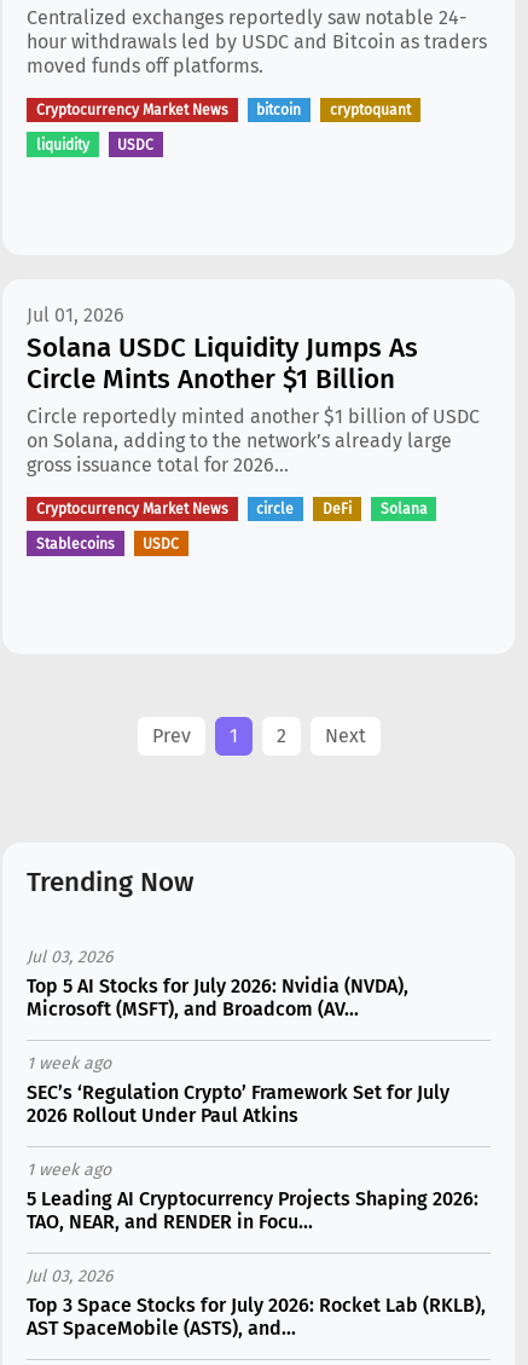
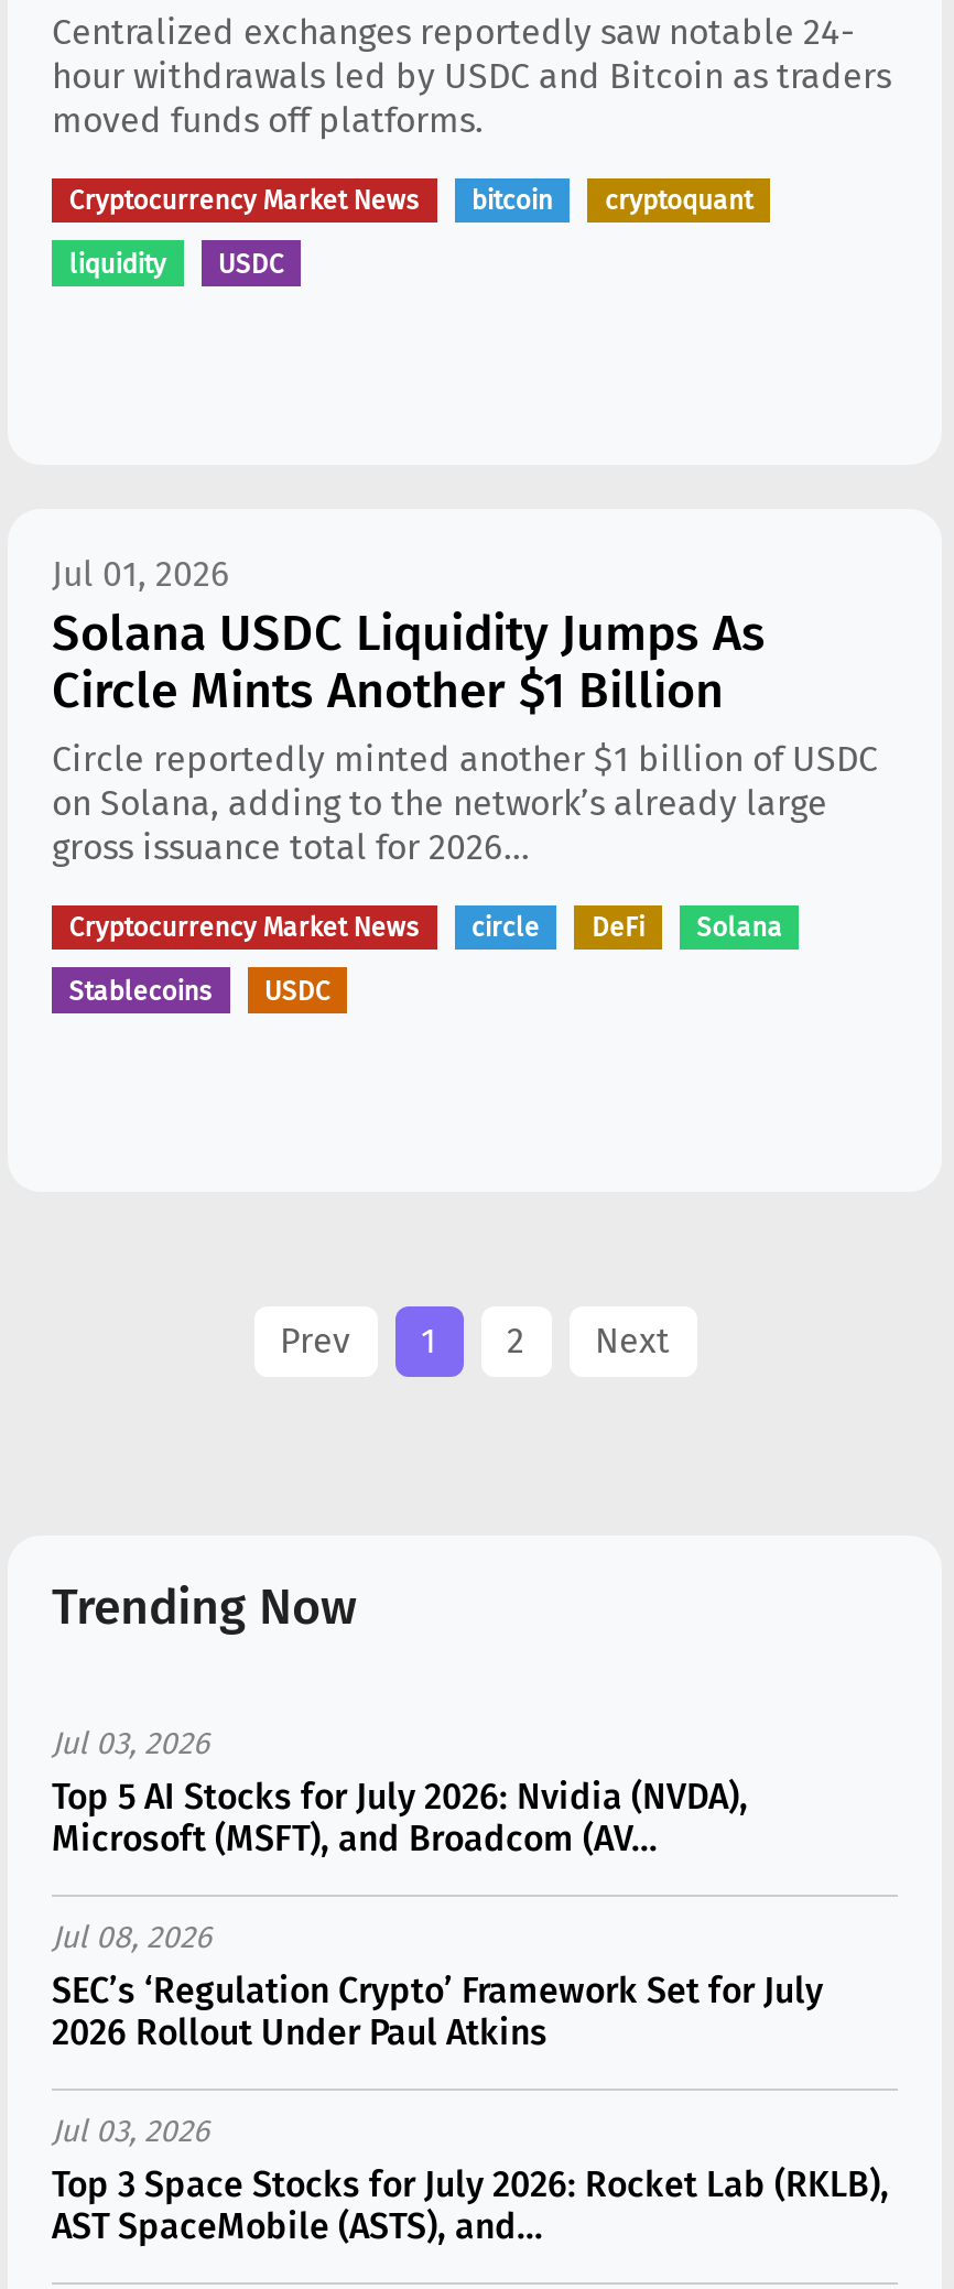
- 1 week ago
+ Jul 08, 2026

- 1 week ago
- 5 Leading AI Cryptocurrency Projects Shaping 2026:
- TAO, NEAR, and RENDER in Focu...
